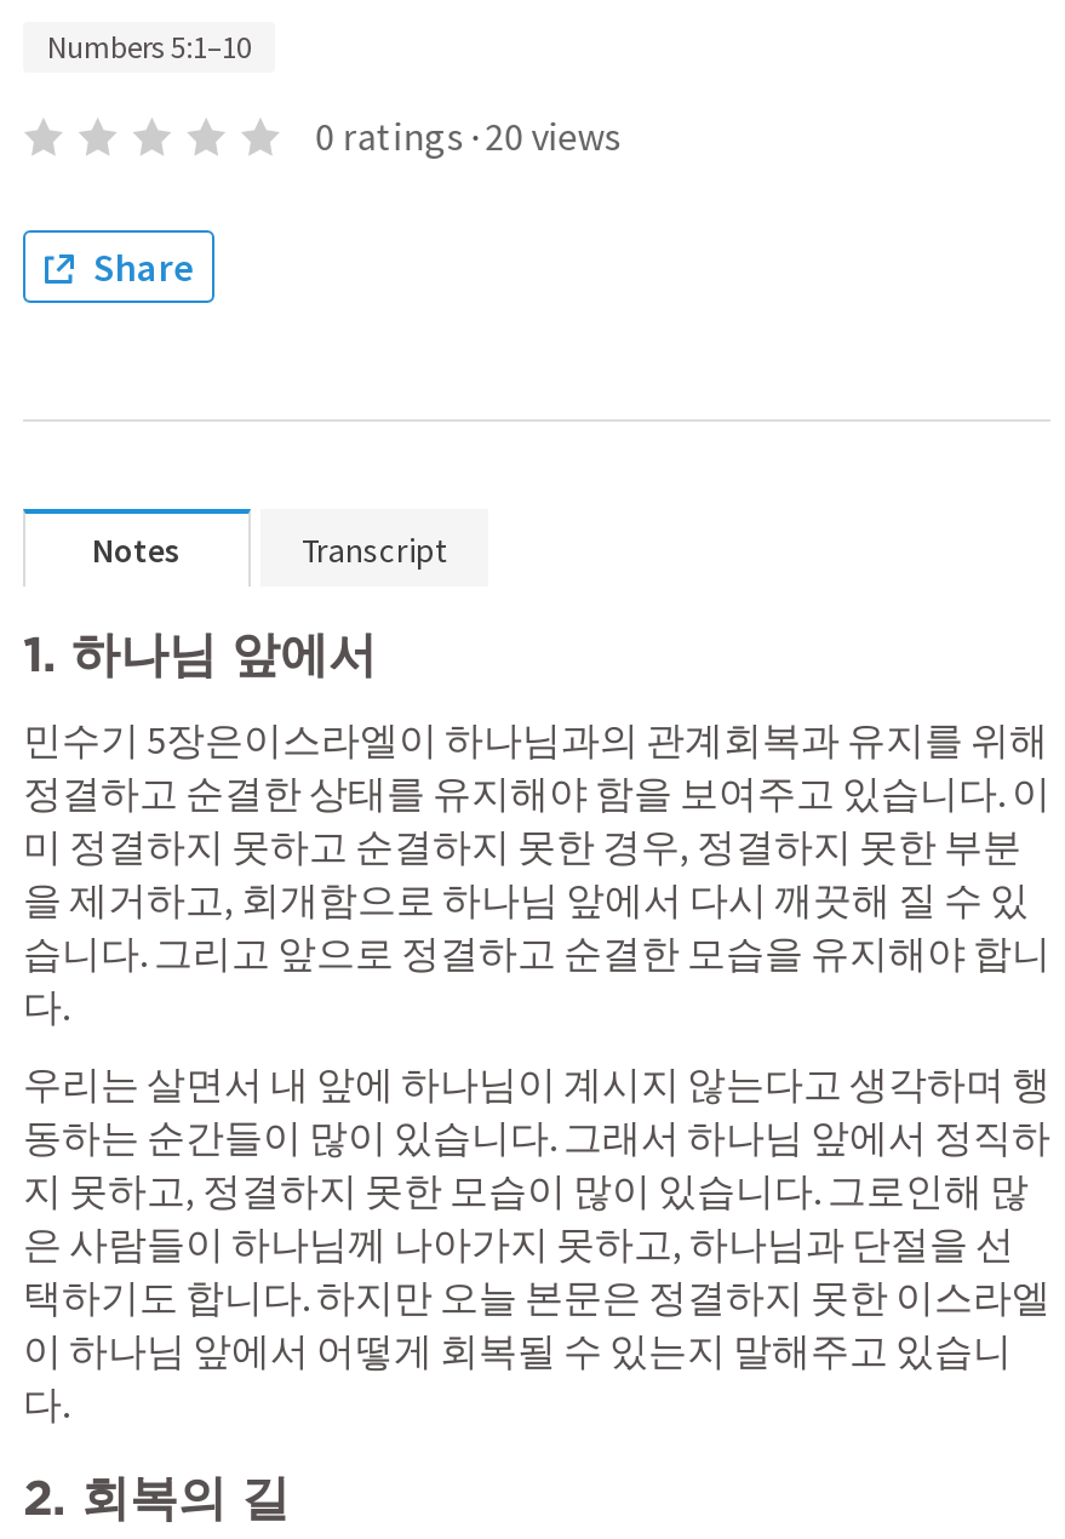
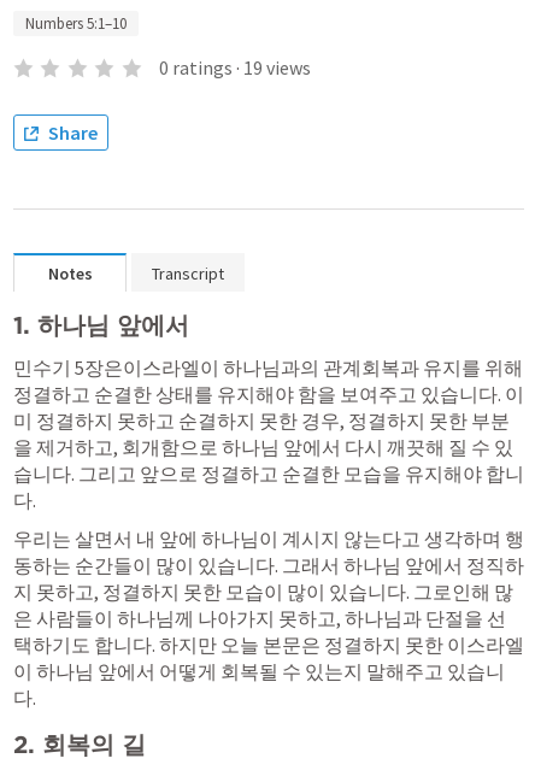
- 0 ratings · 20 views
+ 0 ratings · 19 views
